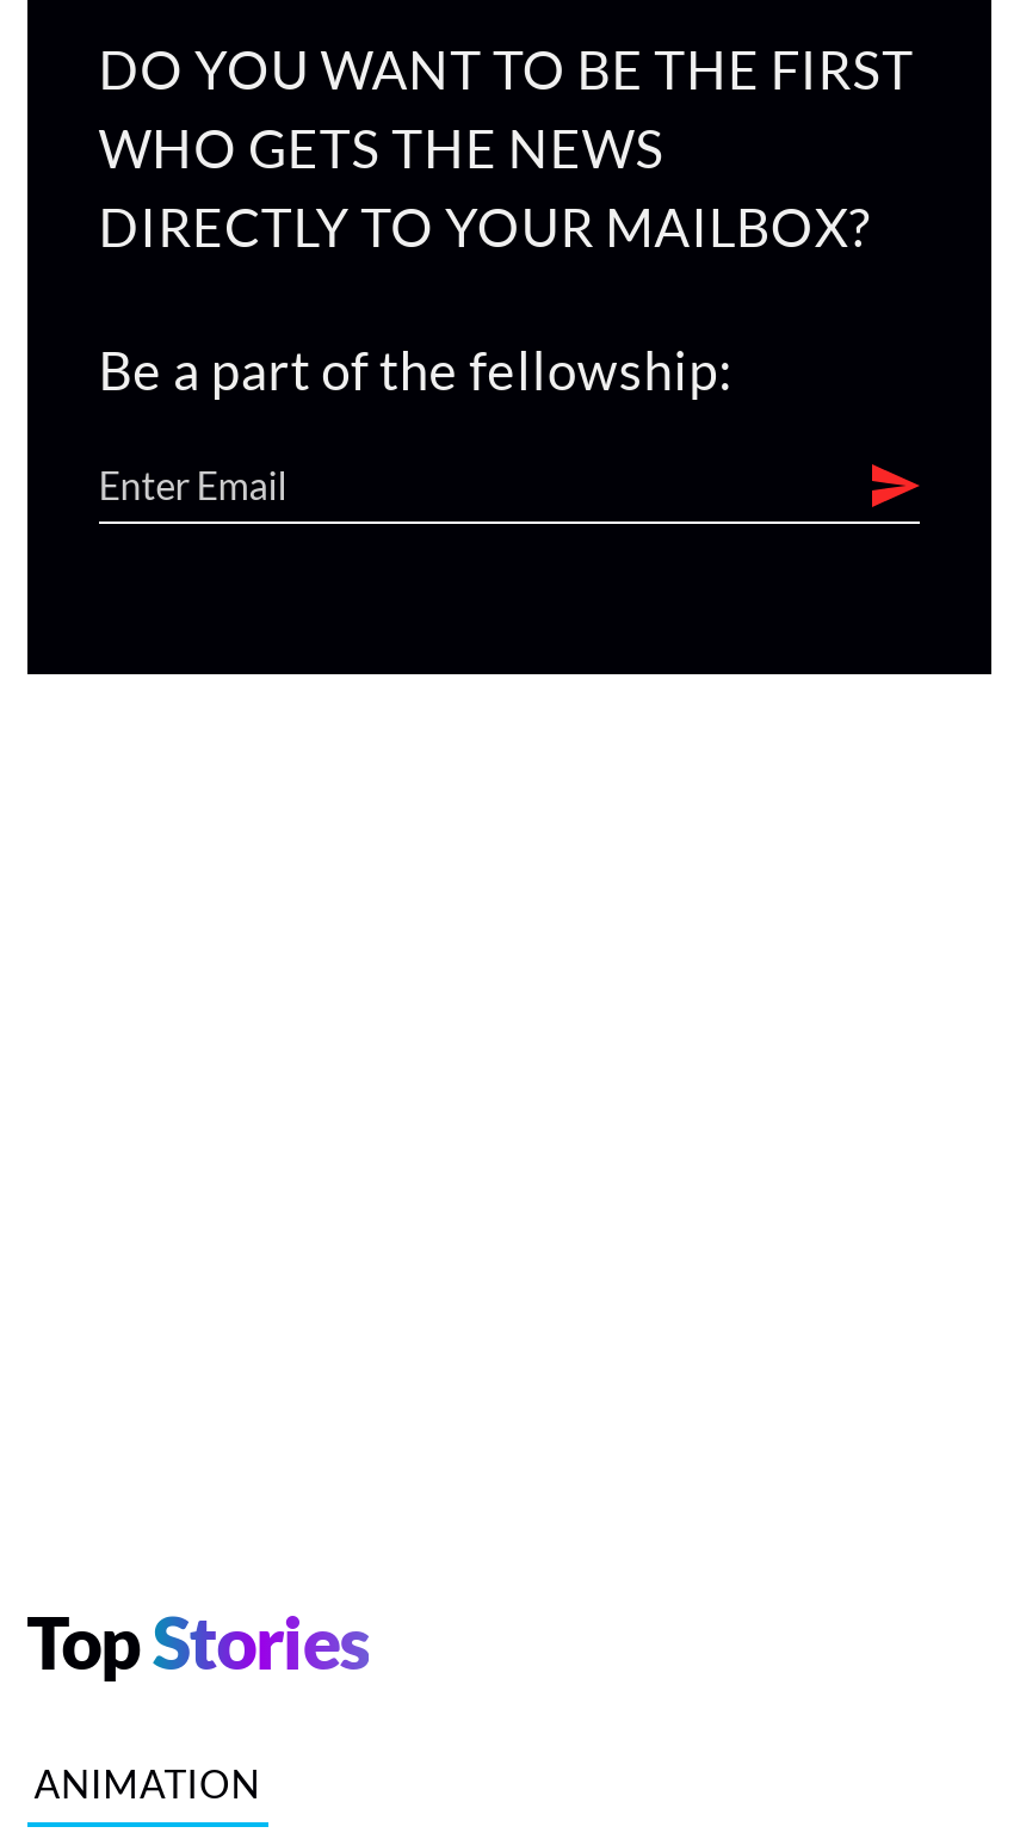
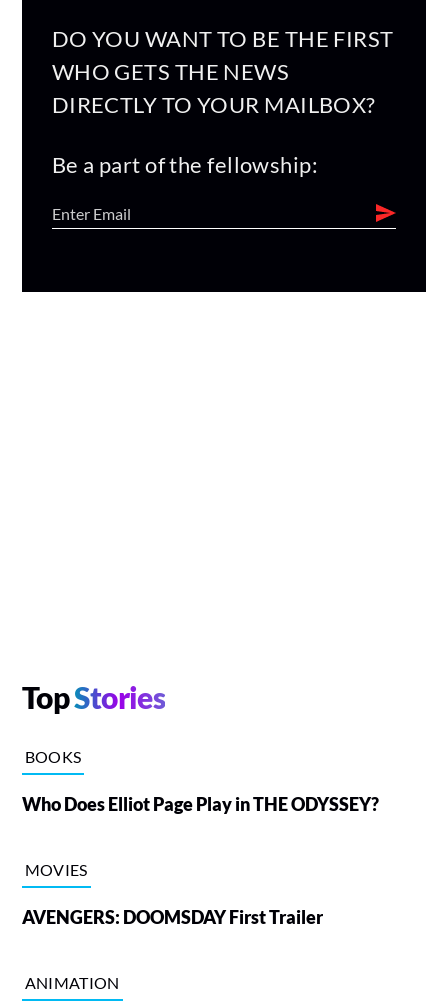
+ BOOKS
+ Who Does Elliot Page Play in THE ODYSSEY?
+ MOVIES
+ AVENGERS: DOOMSDAY First Trailer
